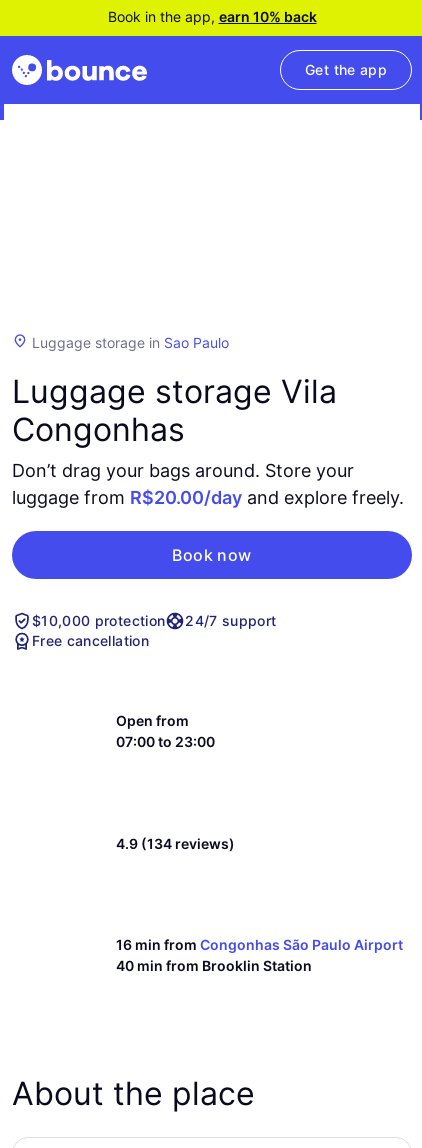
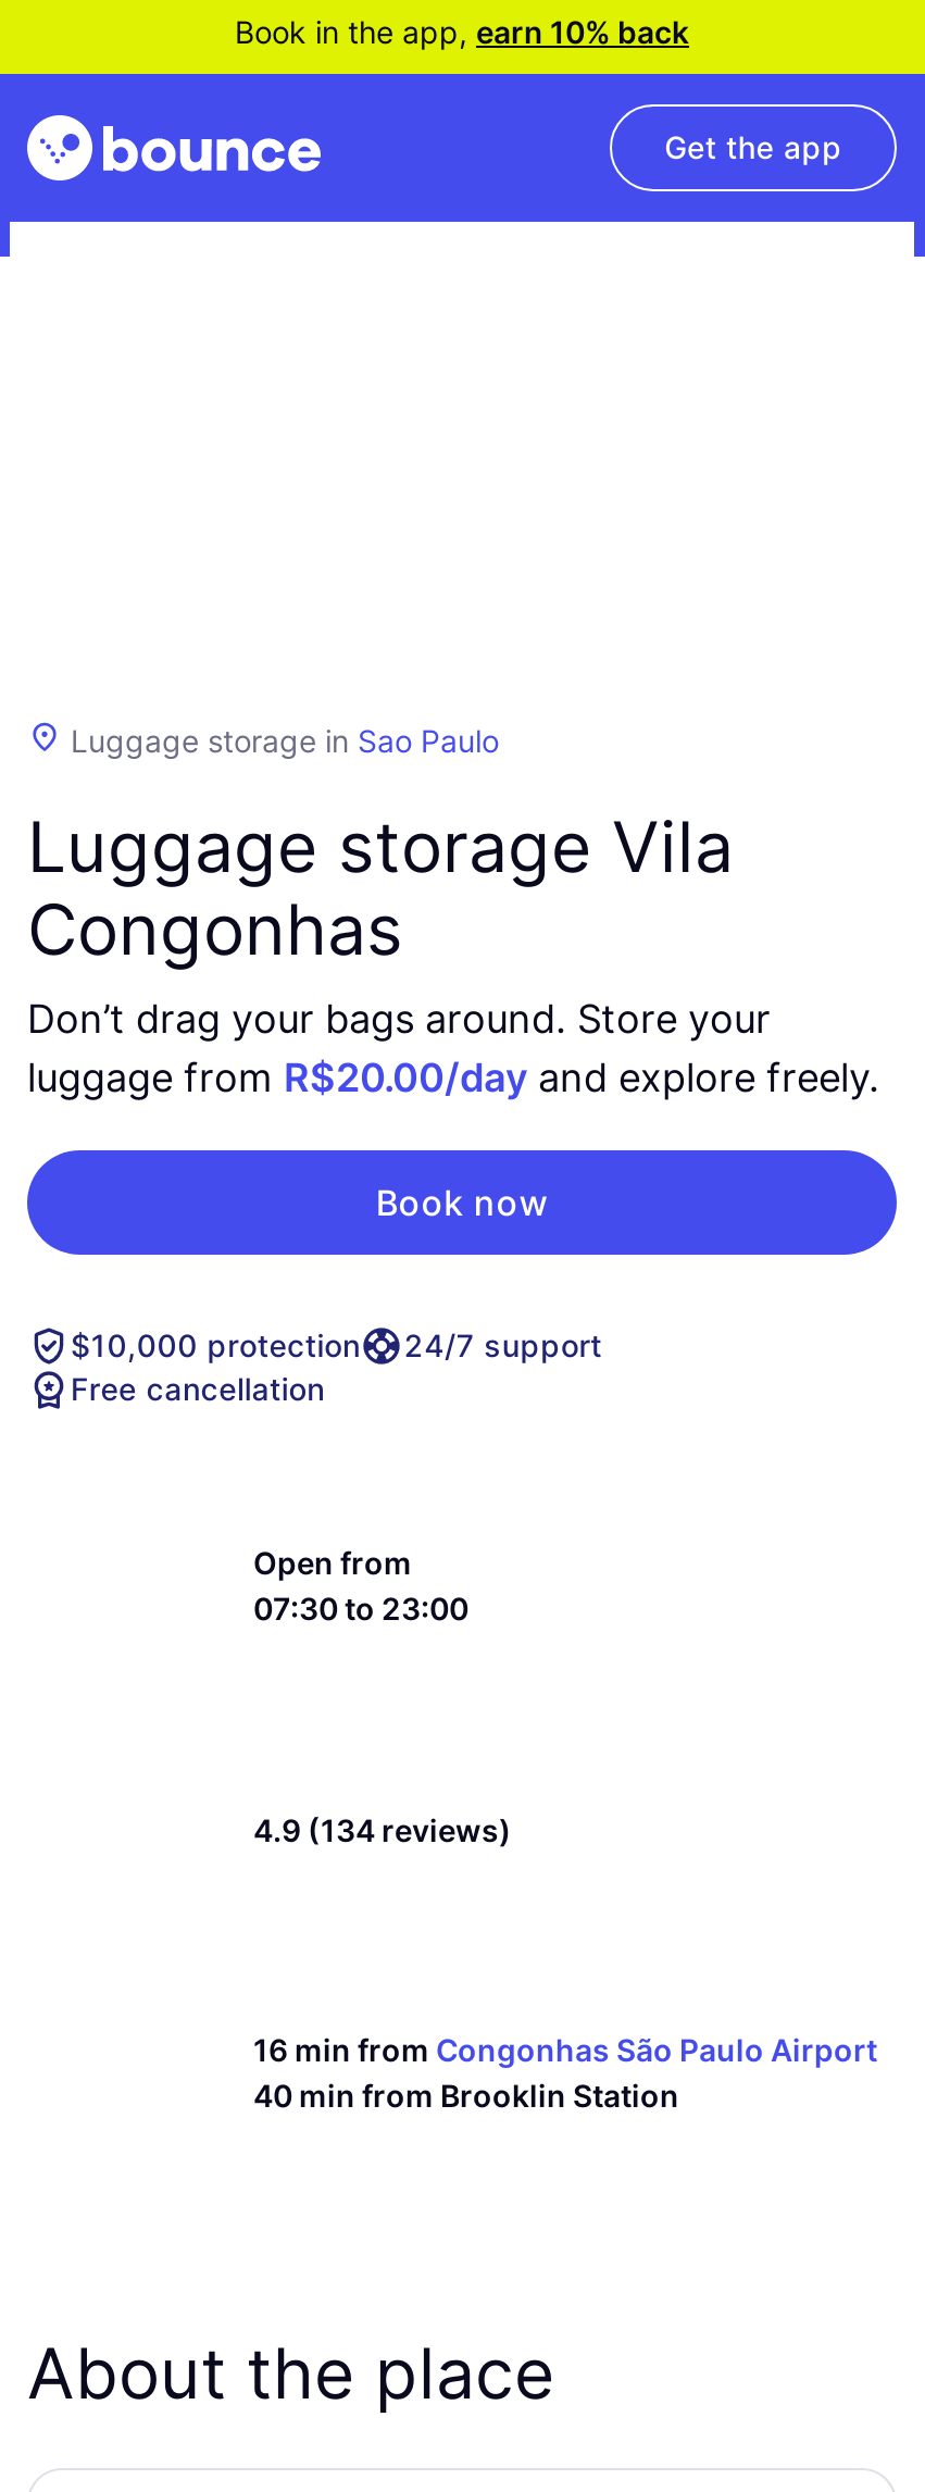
- 07:00 to 23:00
+ 07:30 to 23:00
